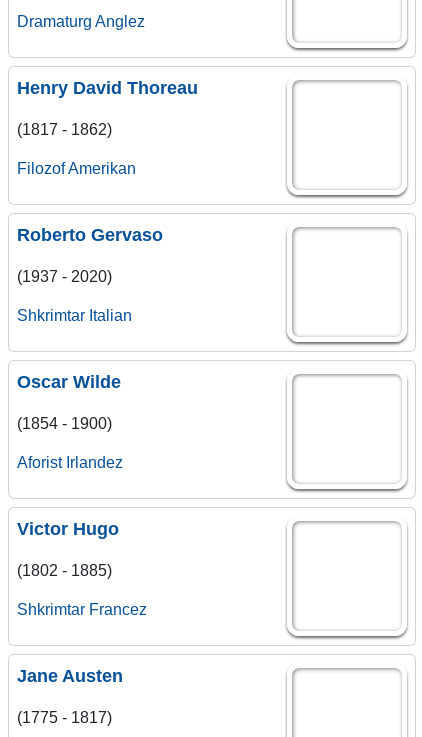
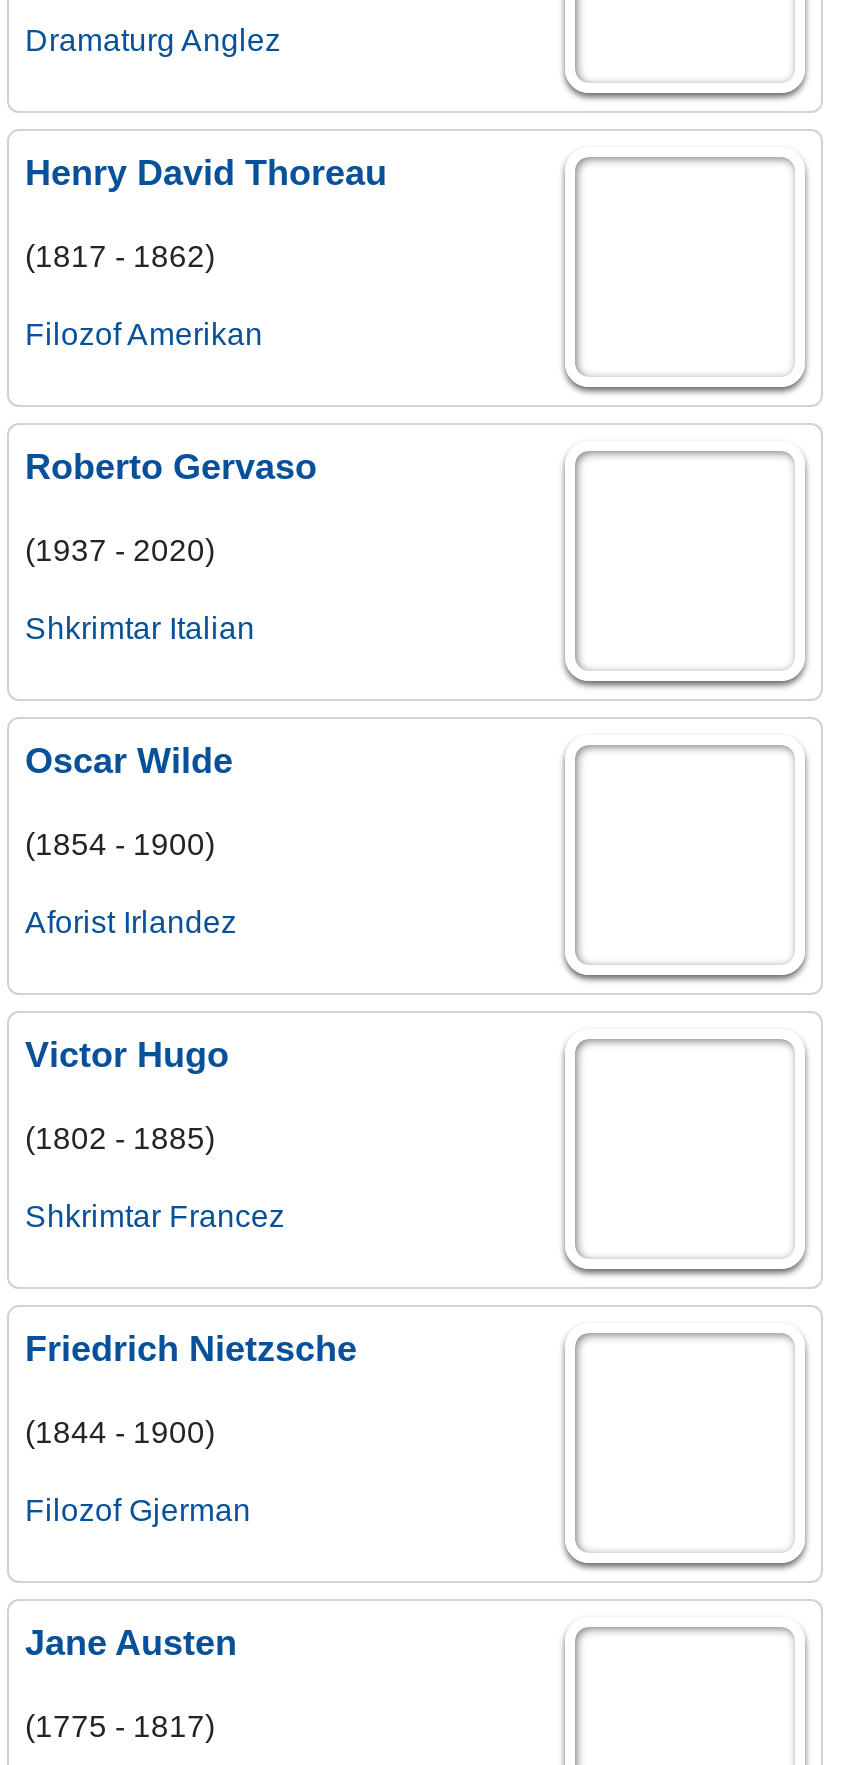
+ Friedrich Nietzsche
+ (1844 - 1900)
+ Filozof Gjerman
